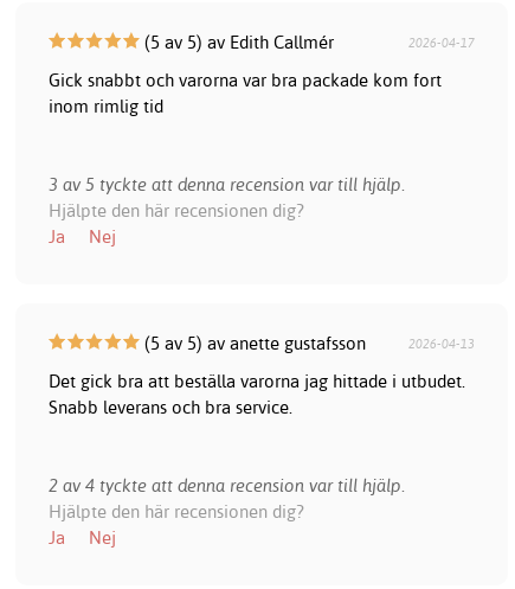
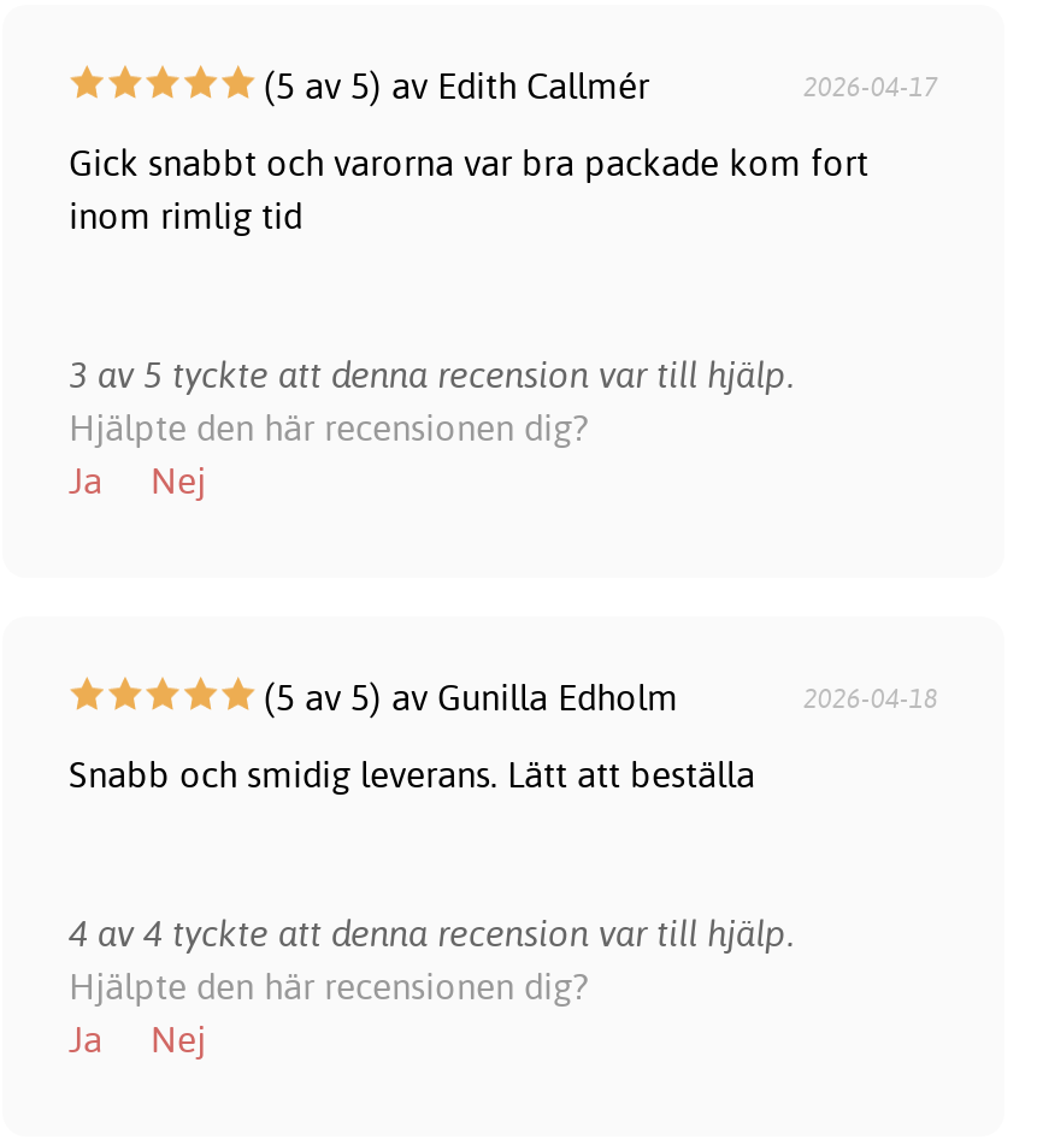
- (5 av 5) av anette gustafsson
- 2026-04-13
+ (5 av 5) av Gunilla Edholm
+ 2026-04-18

- Det gick bra att beställa varorna jag hittade i utbudet.
- Snabb leverans och bra service.
+ Snabb och smidig leverans. Lätt att beställa

- 2 av 4 tyckte att denna recension var till hjälp.
+ 4 av 4 tyckte att denna recension var till hjälp.
